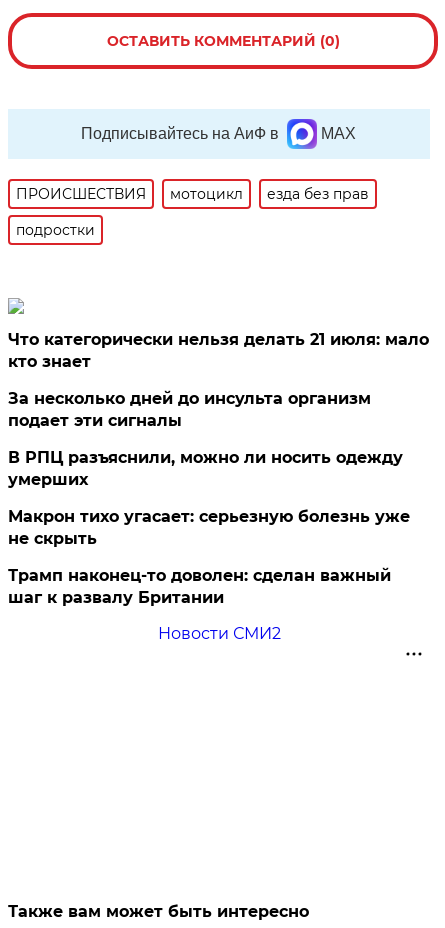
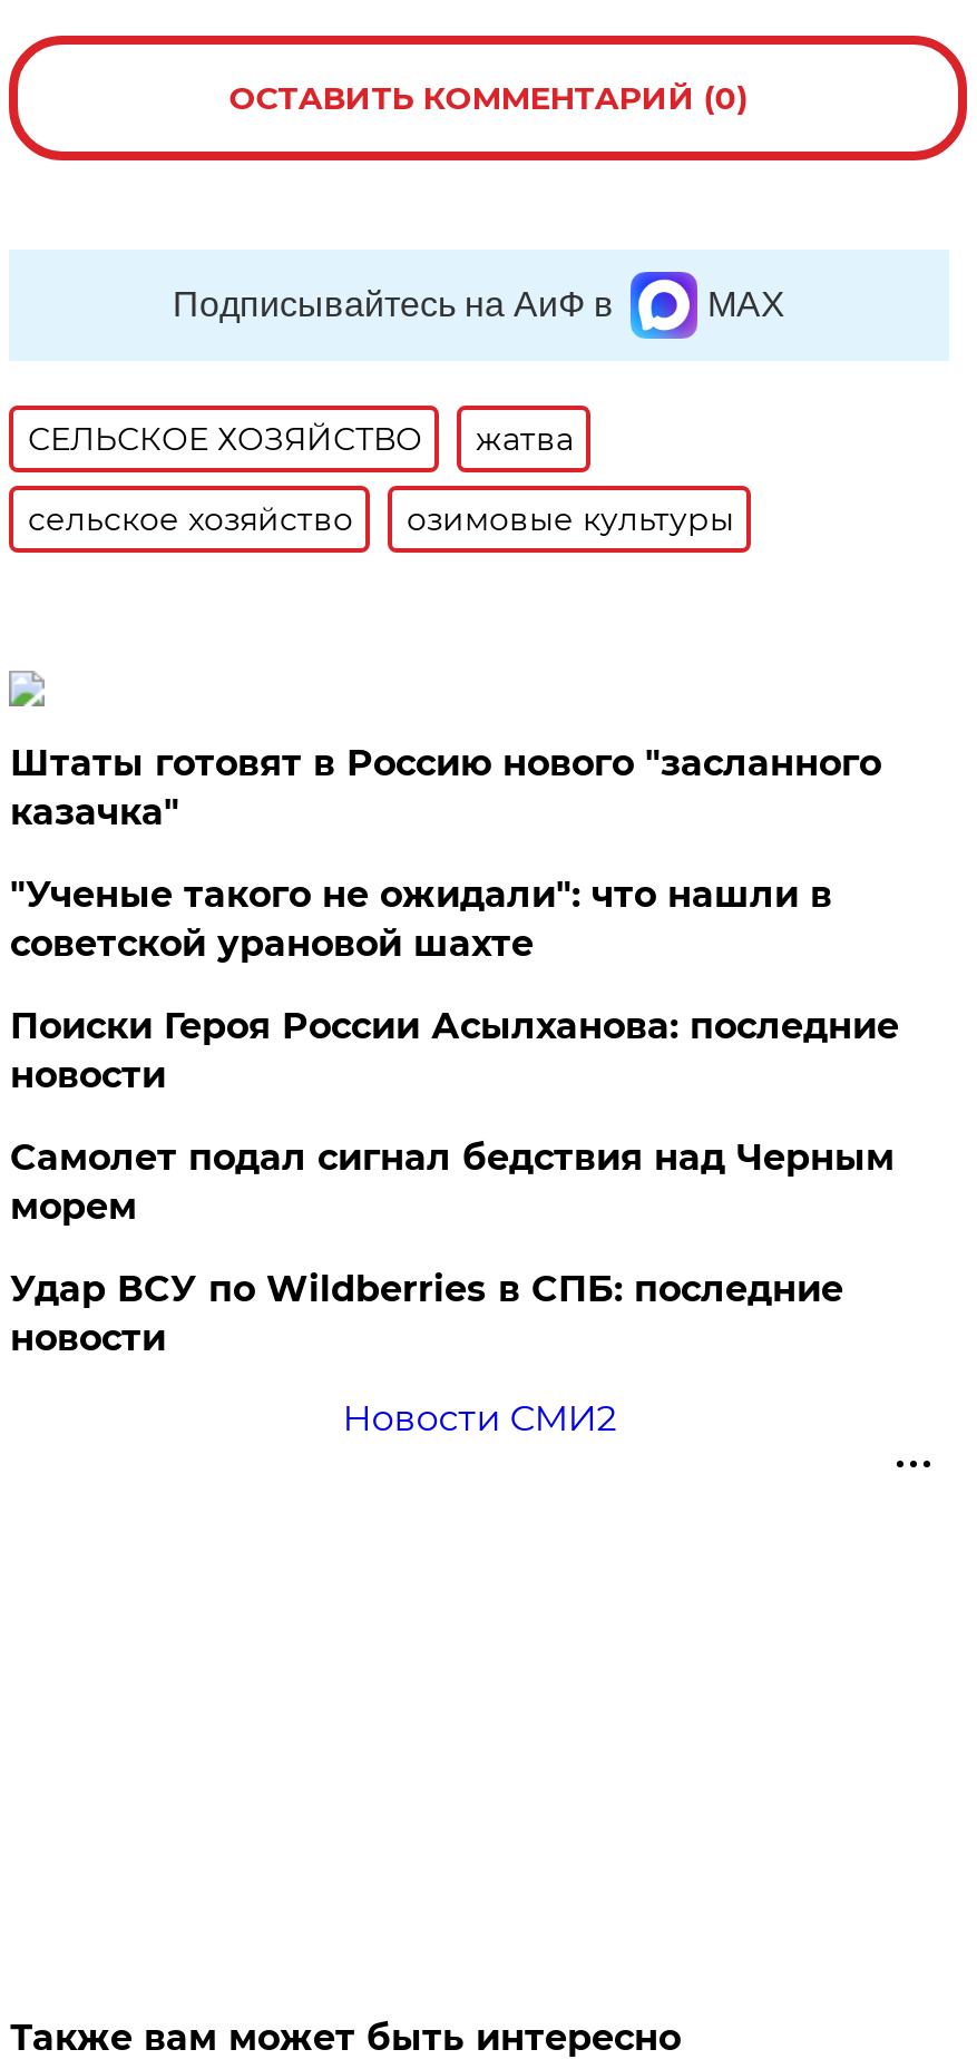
- ПРОИСШЕСТВИЯ
- мотоцикл
- езда без прав
+ СЕЛЬСКОЕ ХОЗЯЙСТВО
+ жатва

- подростки
+ сельское хозяйство
+ озимовые культуры

- Что категорически нельзя делать 21 июля: мало
- кто знает
+ Штаты готовят в Россию нового "засланного
+ казачка"

- За несколько дней до инсульта организм
- подает эти сигналы
+ "Ученые такого не ожидали": что нашли в
+ советской урановой шахте

- В РПЦ разъяснили, можно ли носить одежду
- умерших
+ Поиски Героя России Асылханова: последние
+ новости

- Макрон тихо угасает: серьезную болезнь уже
- не скрыть
+ Самолет подал сигнал бедствия над Черным
+ морем

- Трамп наконец-то доволен: сделан важный
- шаг к развалу Британии
+ Удар ВСУ по Wildberries в СПБ: последние
+ новости
